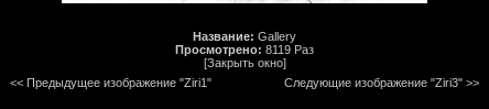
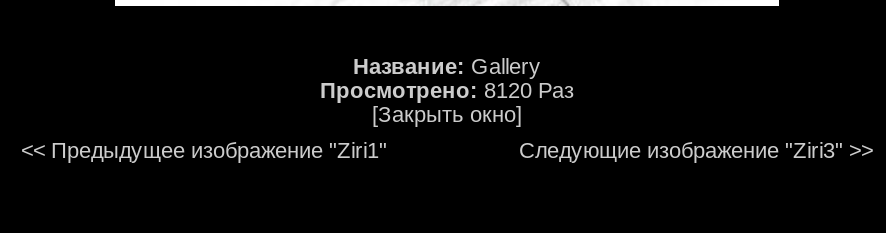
- Просмотрено: 8119 Раз
+ Просмотрено: 8120 Раз
